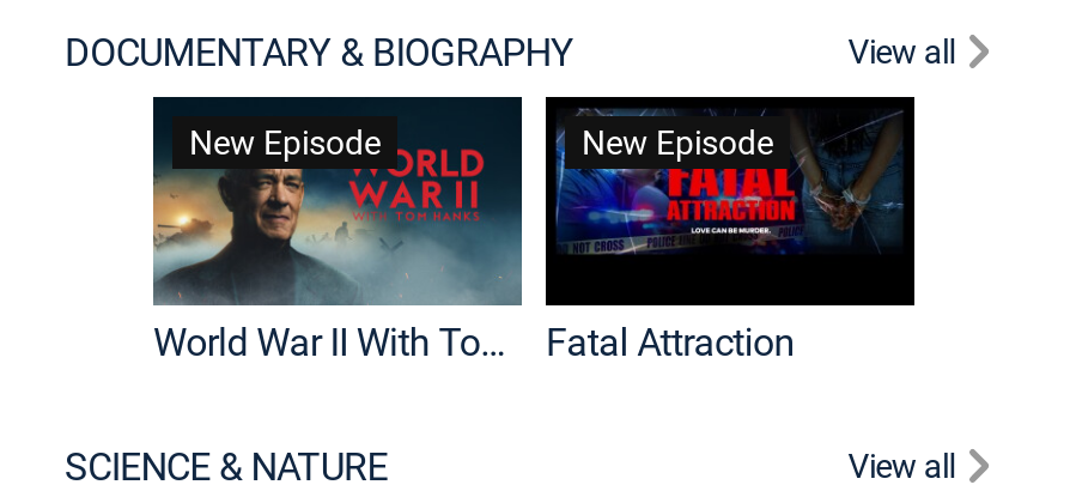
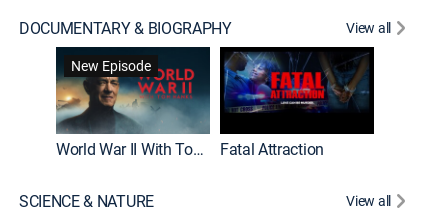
- New Episode
